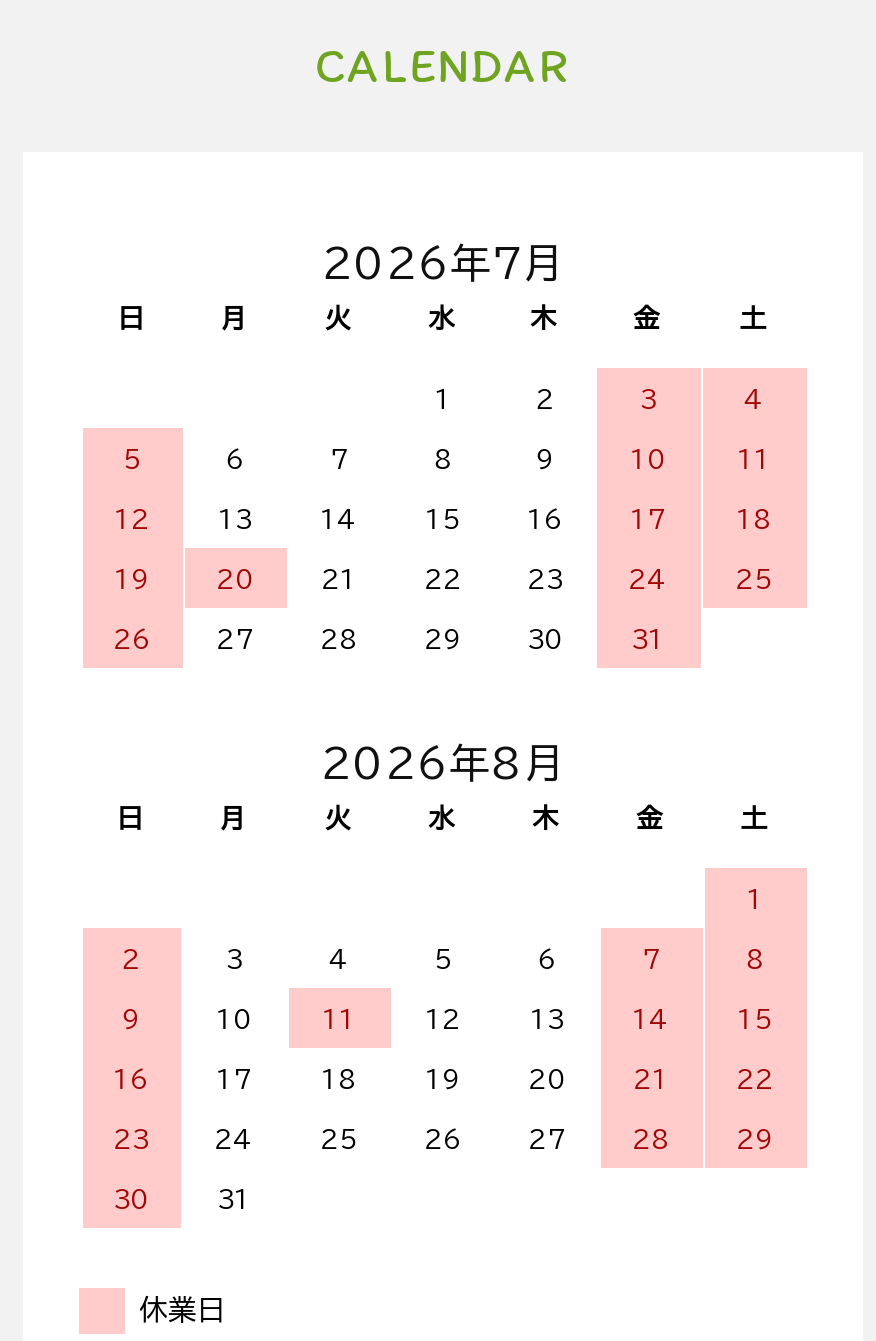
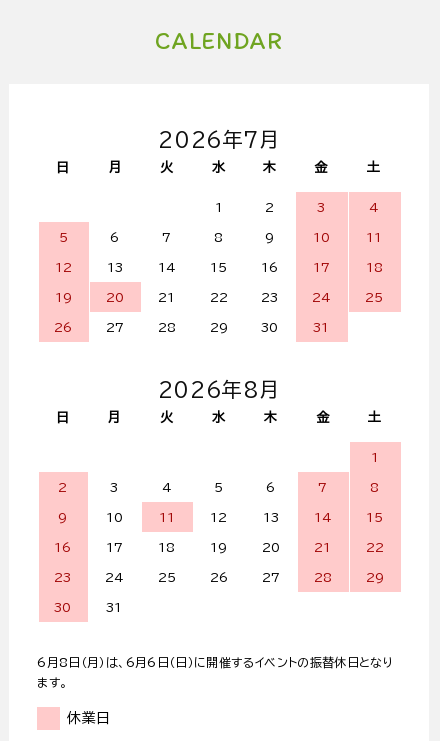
+ 6月8日（月）は、6月6日（日）に開催するイベントの振替休日となり
+ ます。
